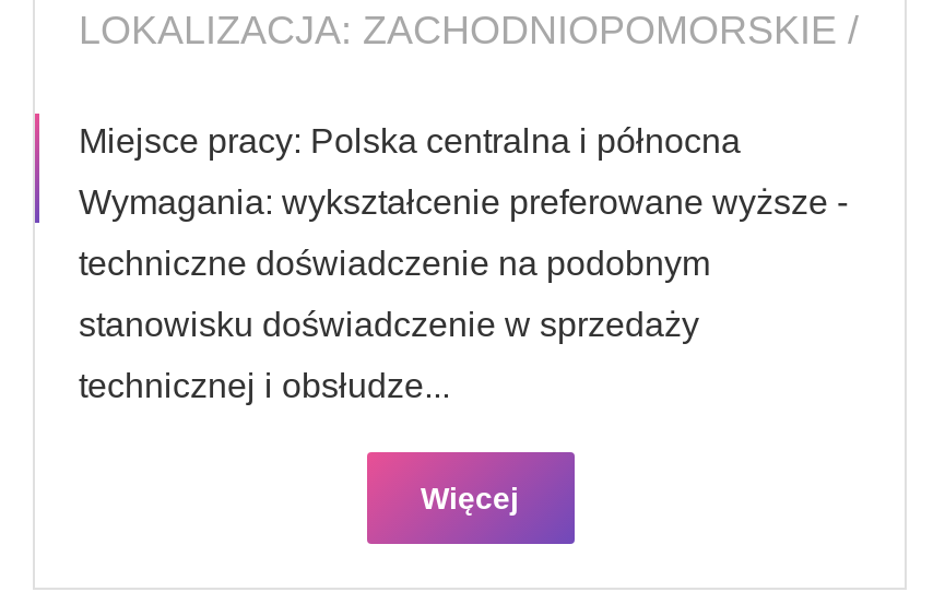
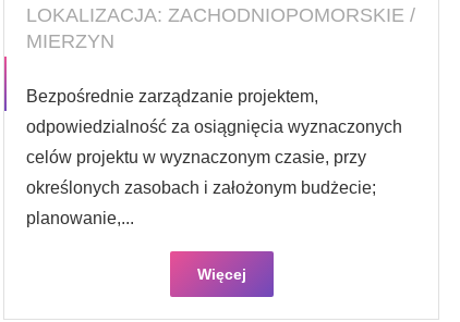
- Miejsce pracy: Polska centralna i północna
- Wymagania: wykształcenie preferowane wyższe -
- techniczne doświadczenie na podobnym
- stanowisku doświadczenie w sprzedaży
- technicznej i obsłudze...
+ MIERZYN
+ Bezpośrednie zarządzanie projektem,
+ odpowiedzialność za osiągnięcia wyznaczonych
+ celów projektu w wyznaczonym czasie, przy
+ określonych zasobach i założonym budżecie;
+ planowanie,...
